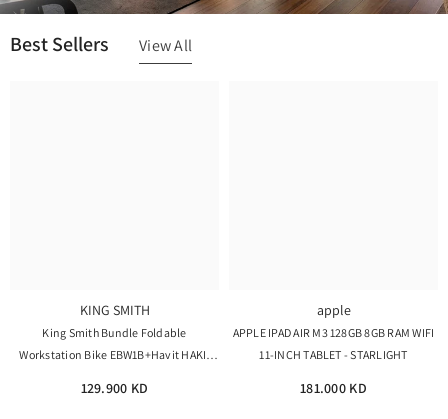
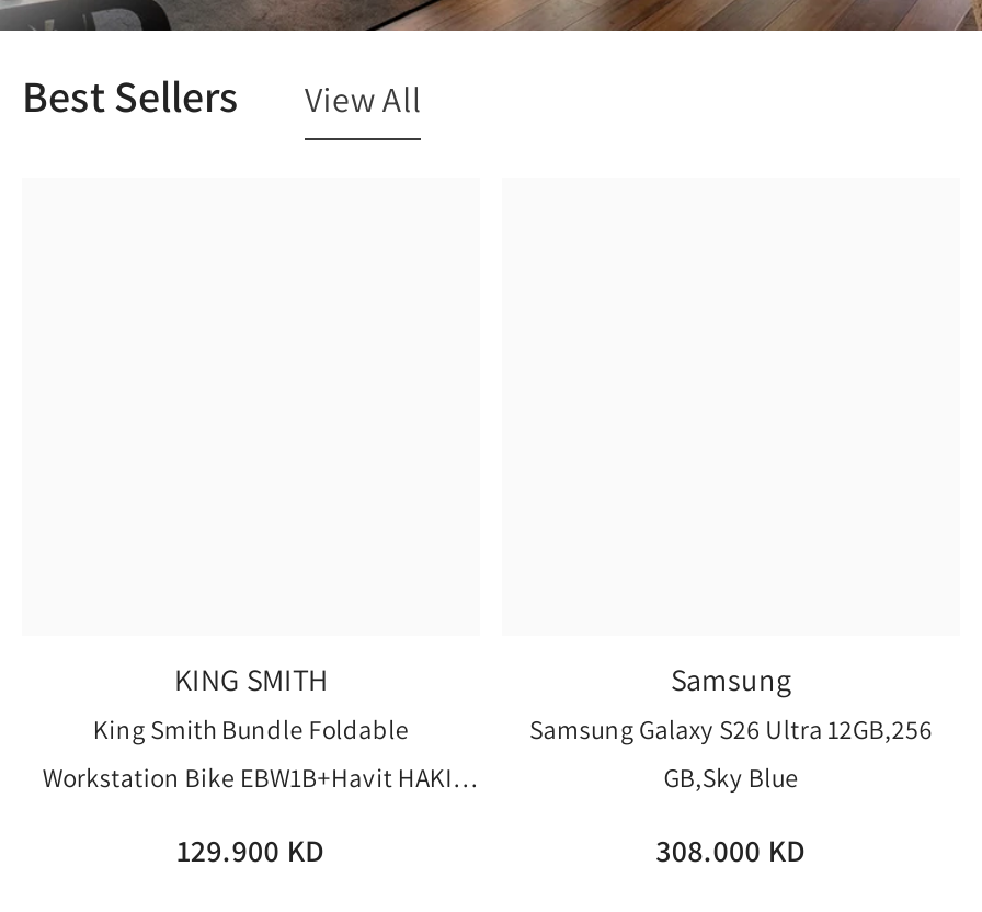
- apple
- APPLE IPAD AIR M3 128GB 8GB RAM WIFI
+ Samsung
+ Samsung Galaxy S26 Ultra 12GB,256

- 11-INCH TABLET - STARLIGHT
+ GB,Sky Blue

- 181.000 KD
+ 308.000 KD
